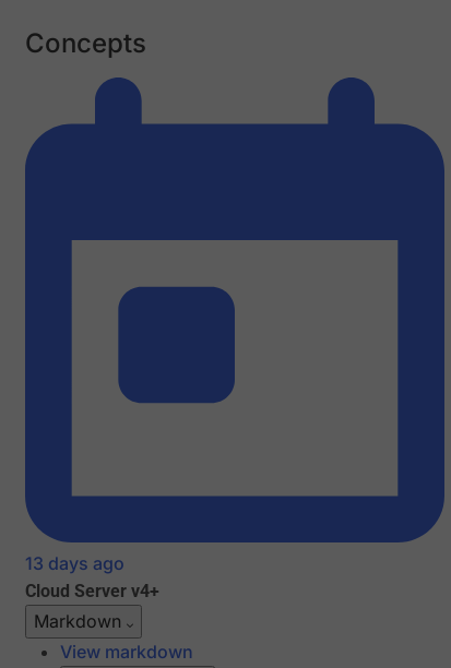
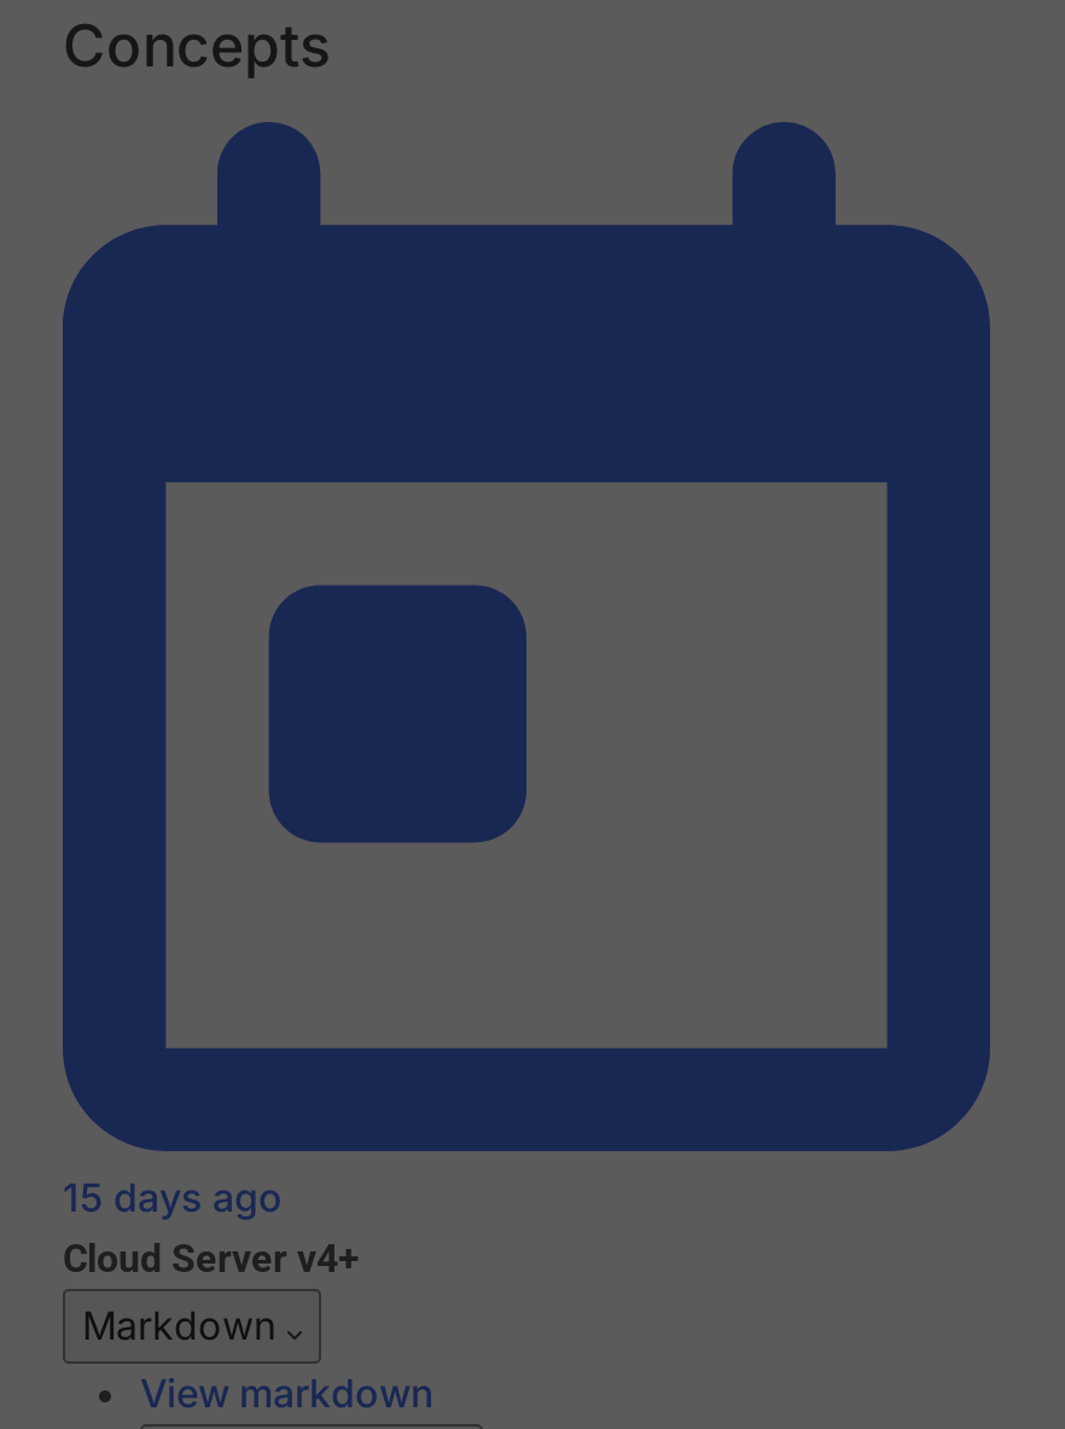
- 13 days ago
+ 15 days ago
